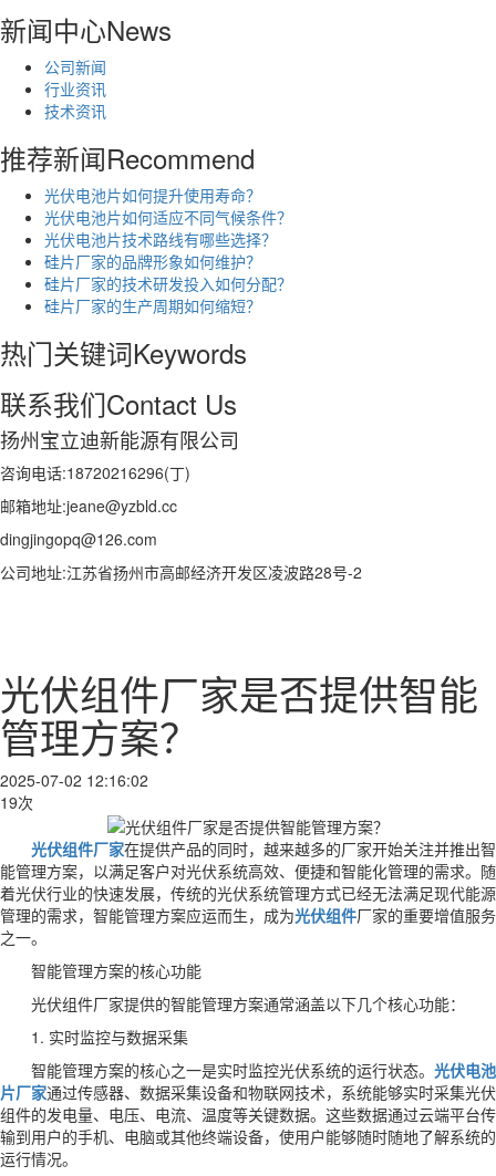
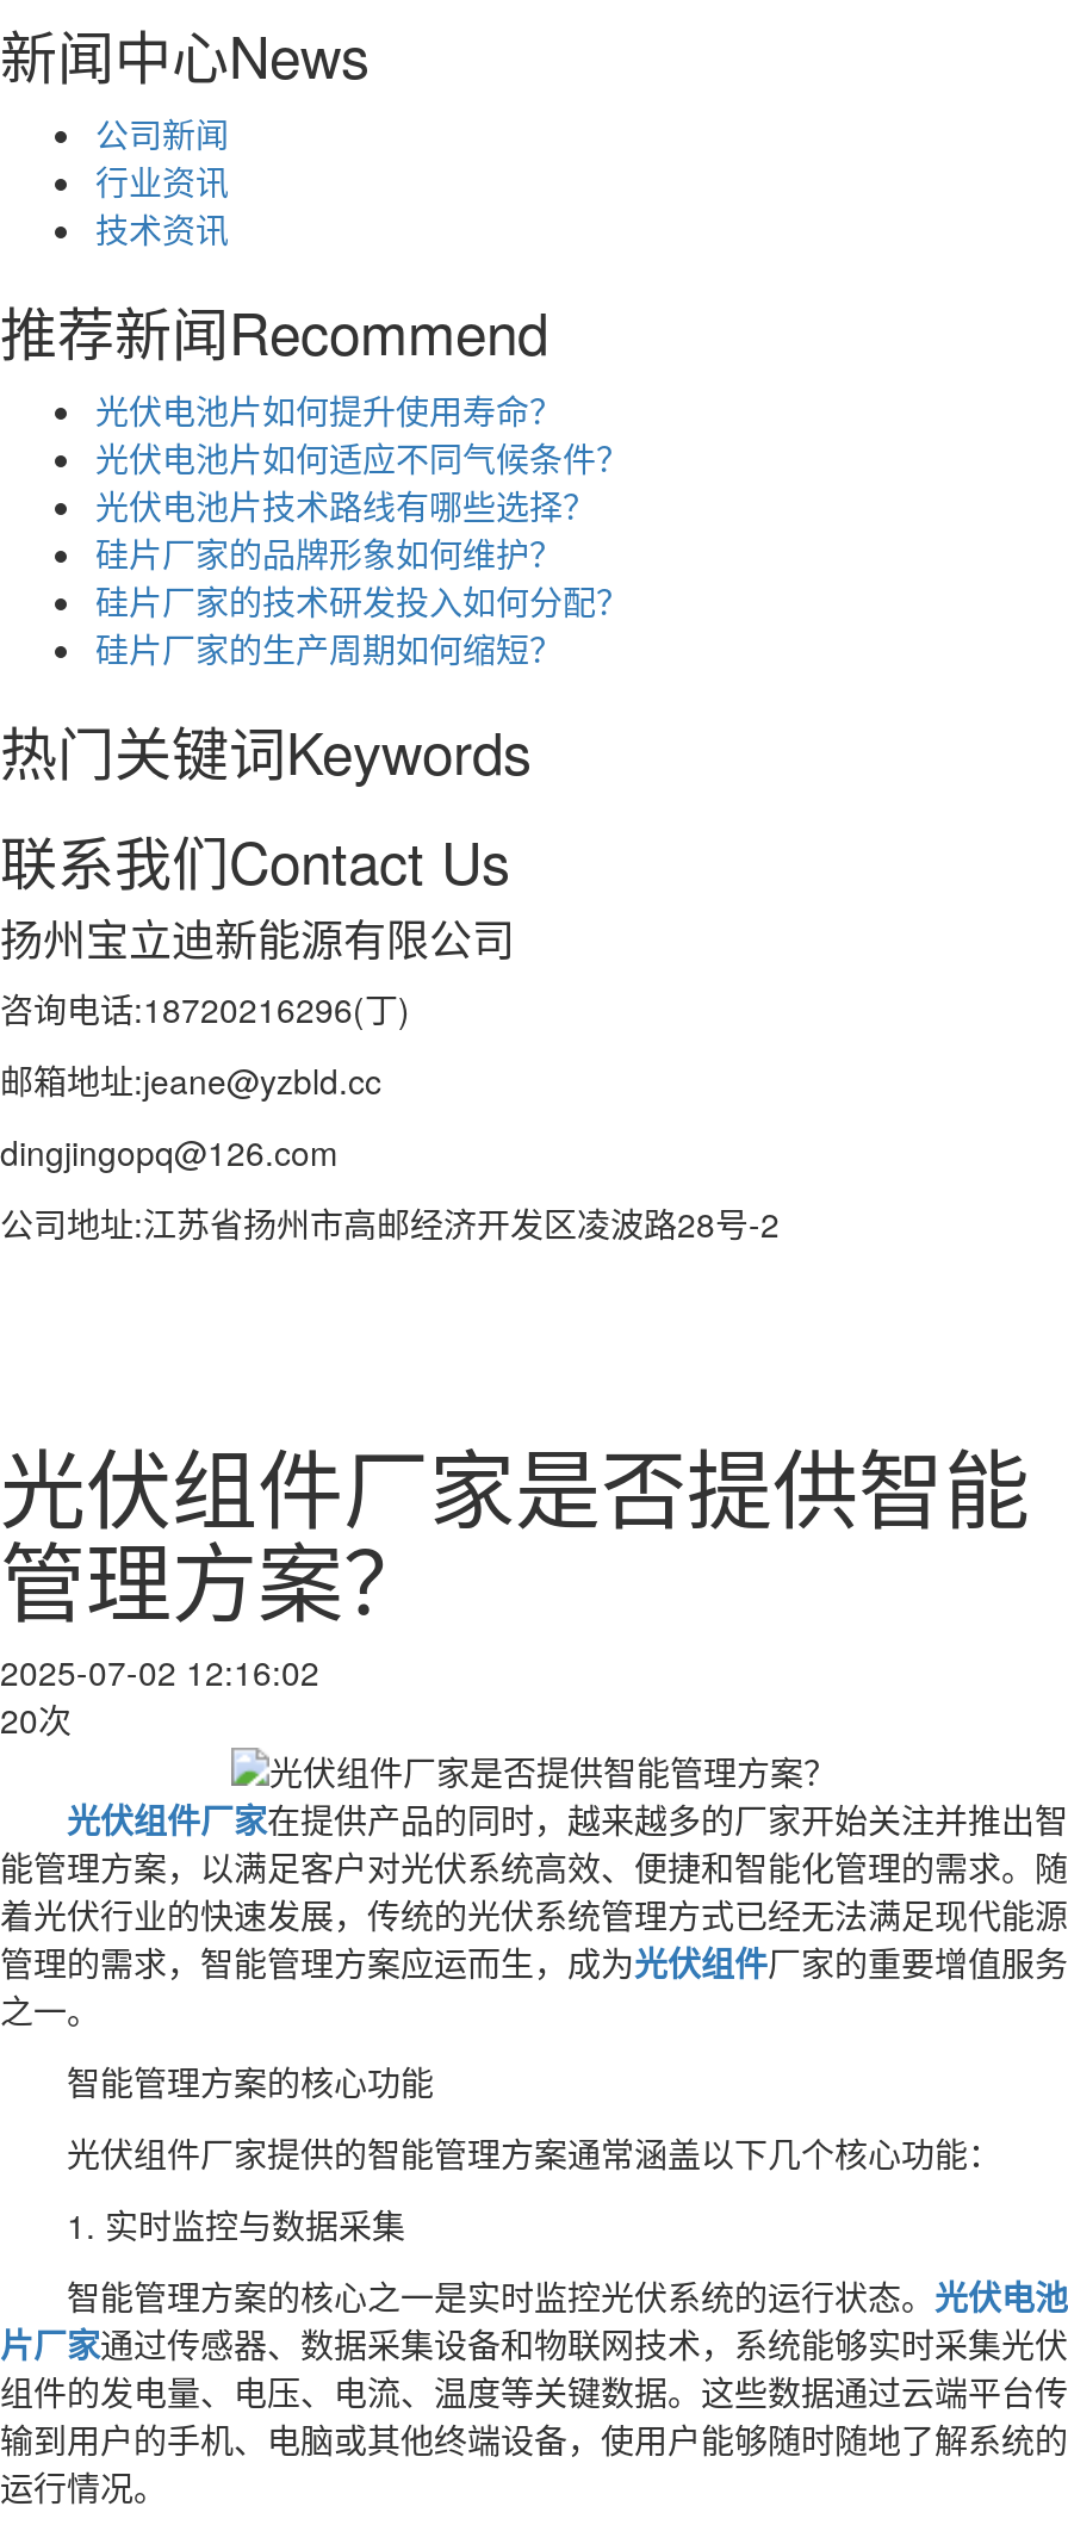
- 19次
+ 20次
